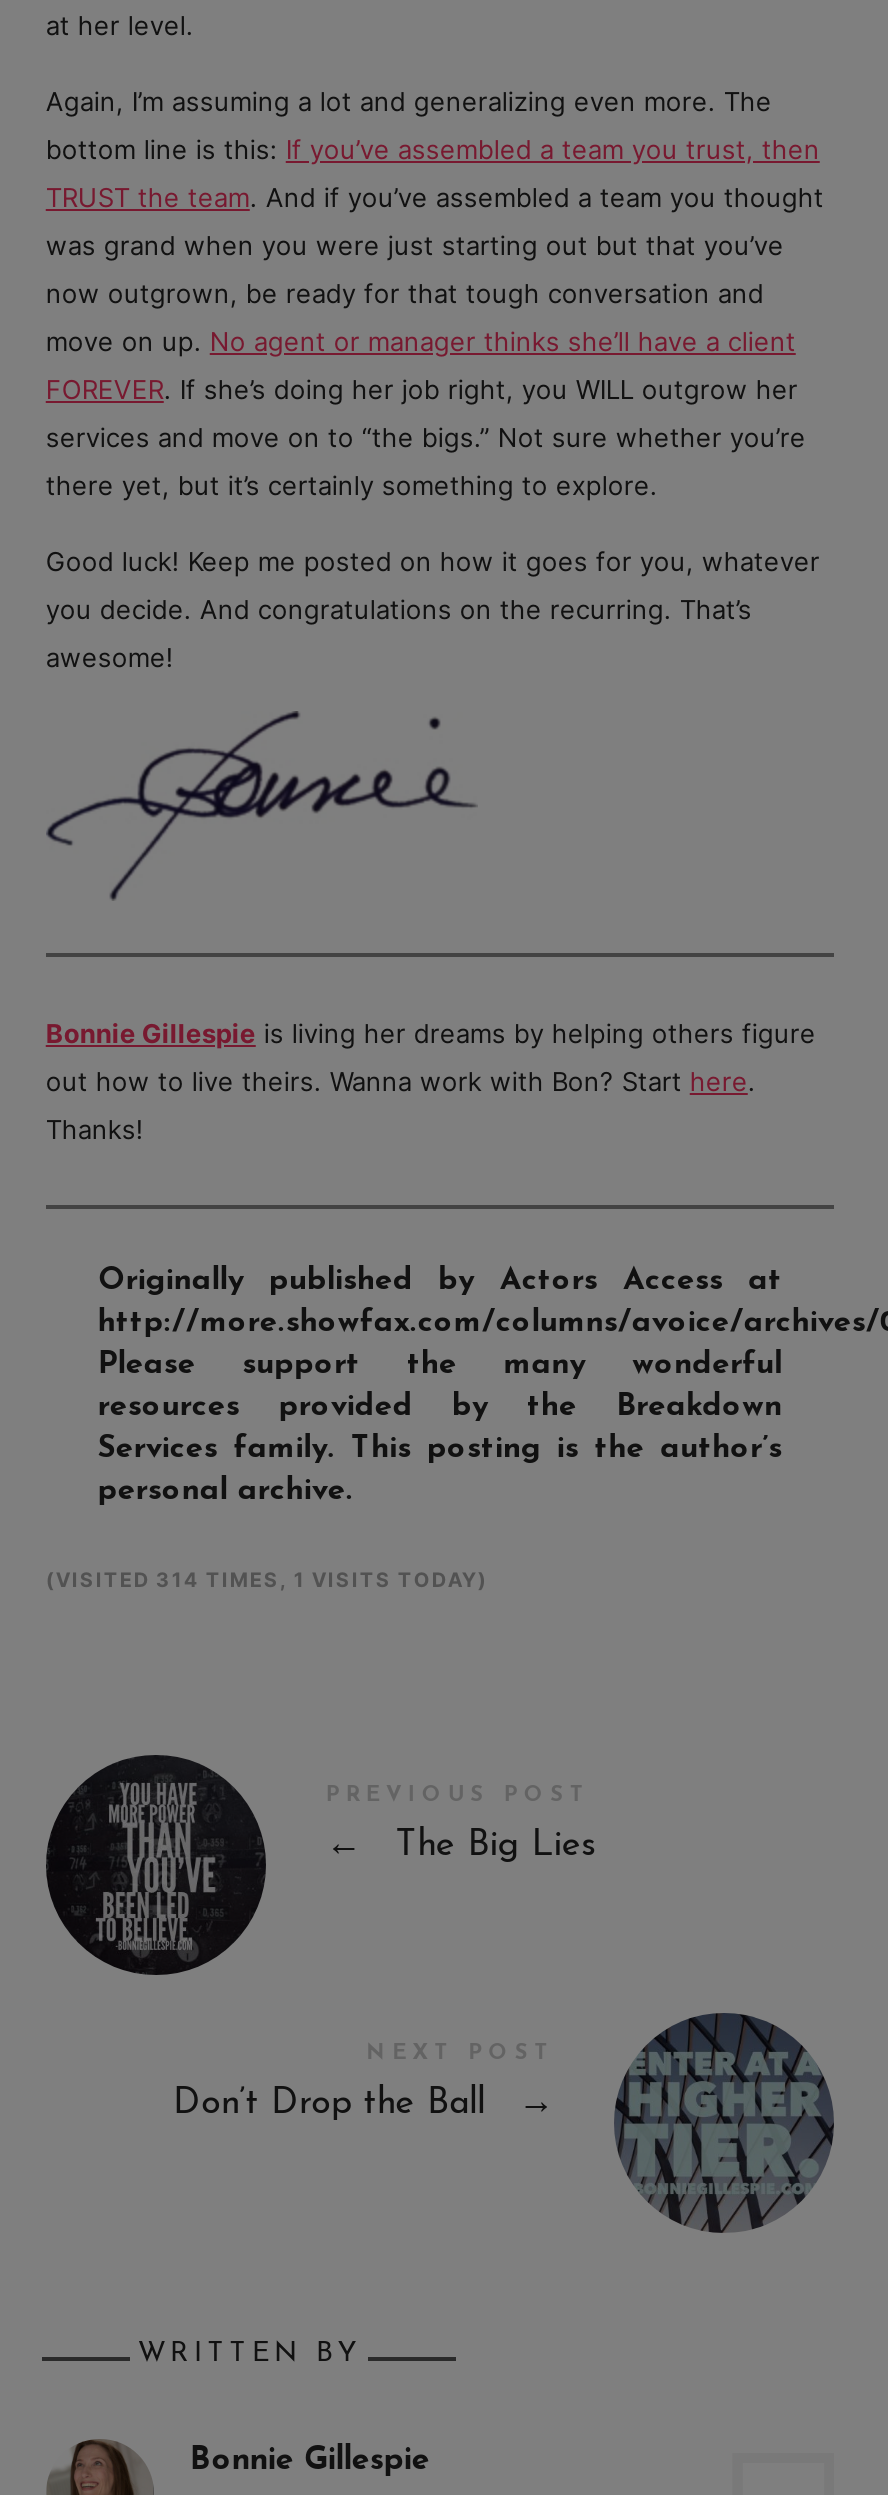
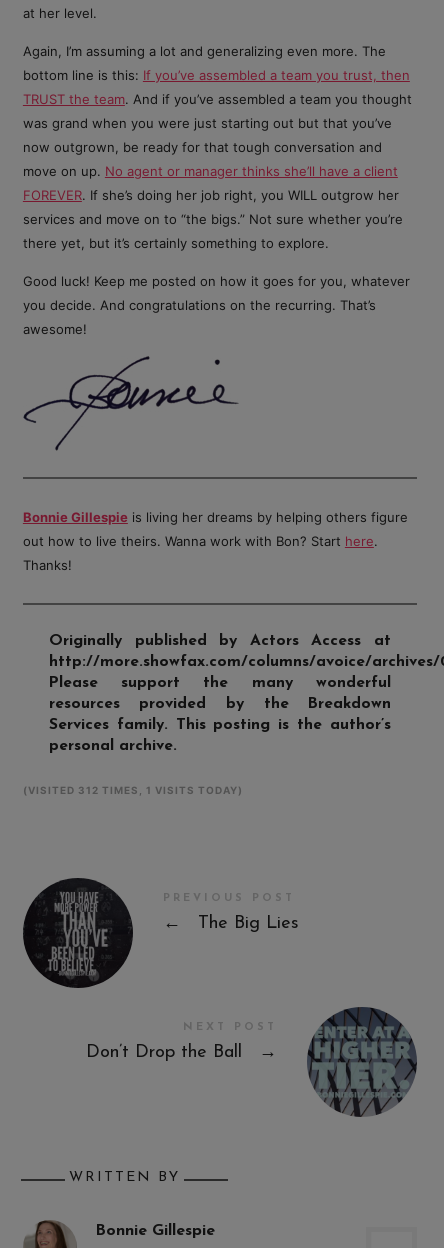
- (VISITED 314 TIMES, 1 VISITS TODAY)
+ (VISITED 312 TIMES, 1 VISITS TODAY)
